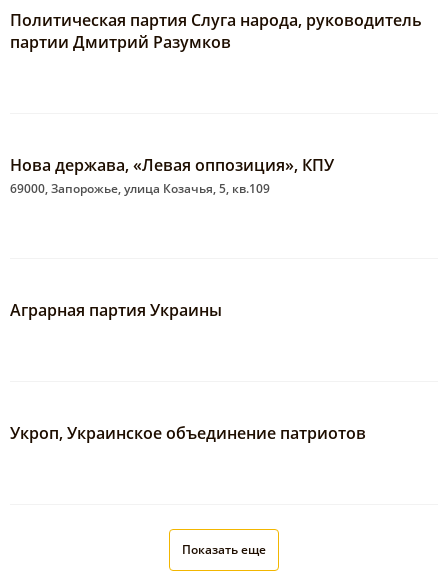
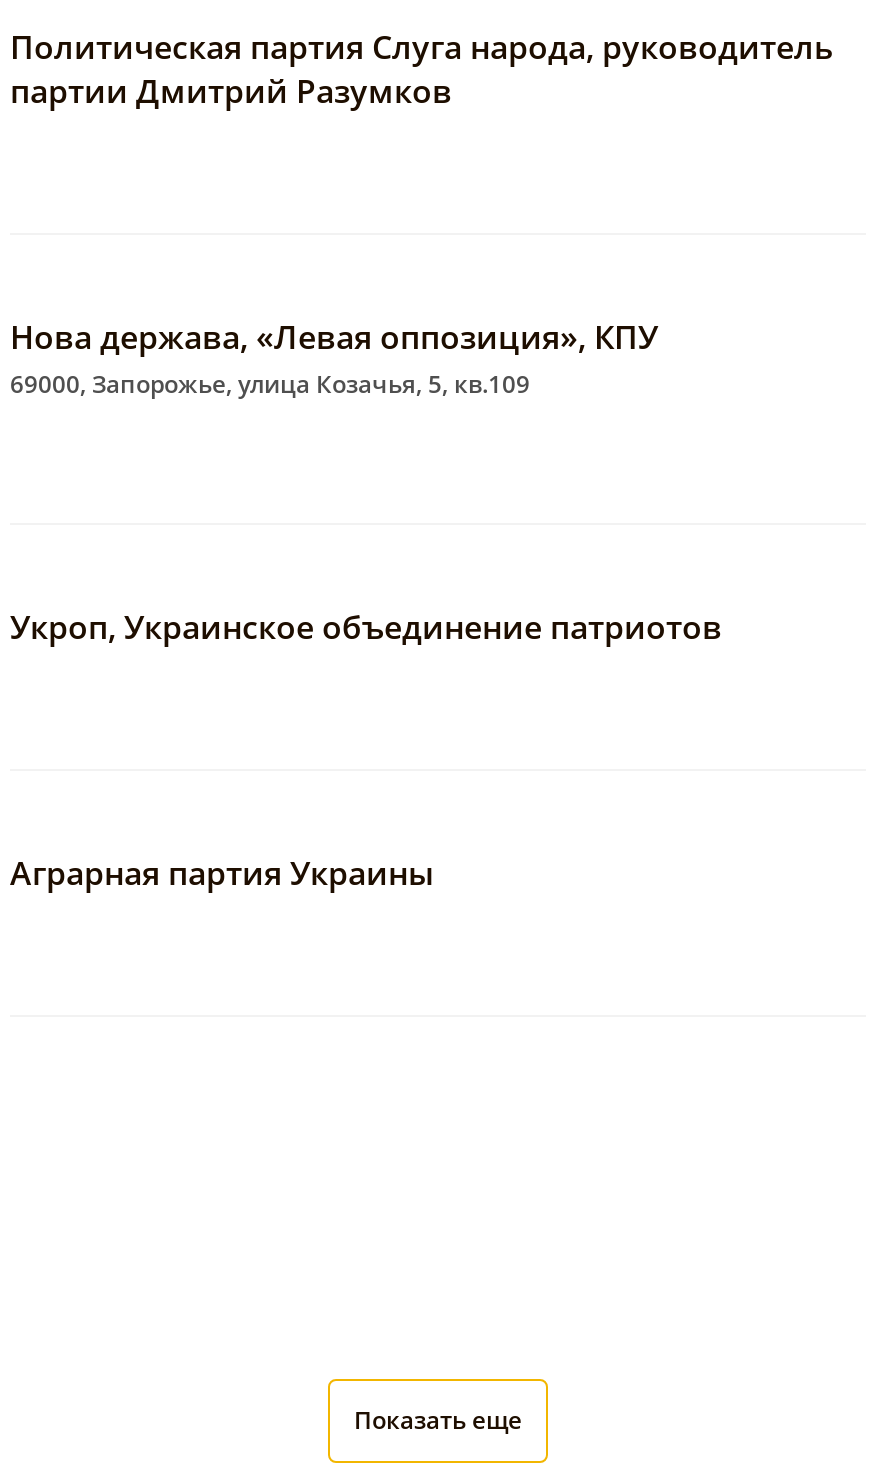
moved up: Укроп, Украинское объединение патриотов
